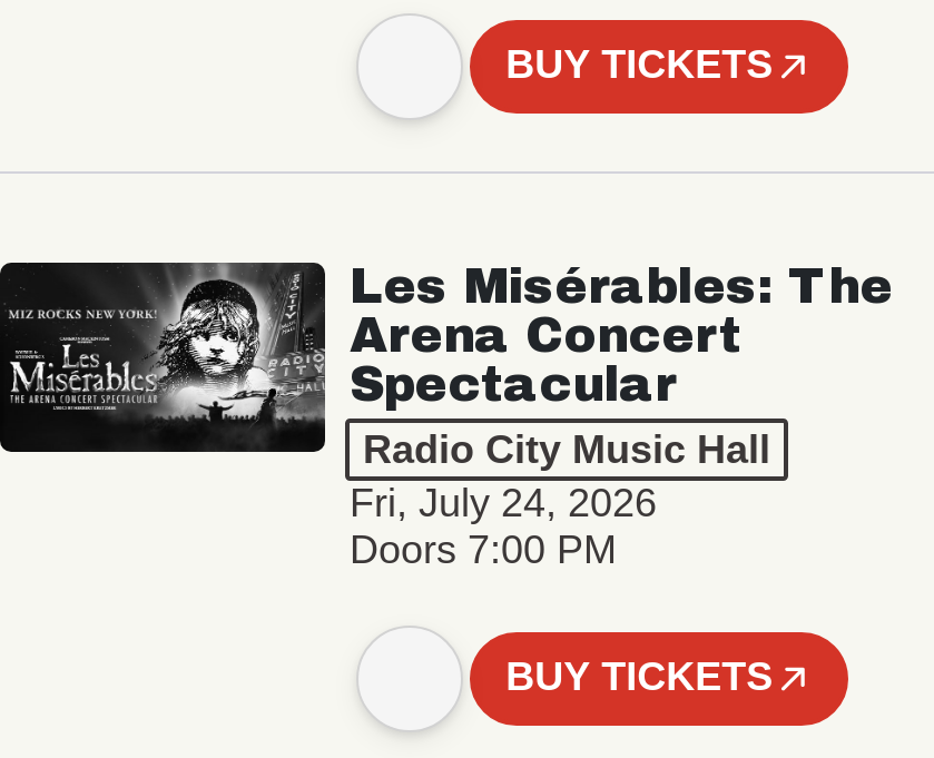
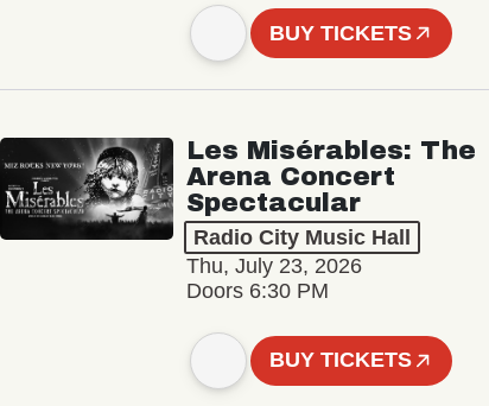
- Fri, July 24, 2026
+ Thu, July 23, 2026

- Doors 7:00 PM
+ Doors 6:30 PM
